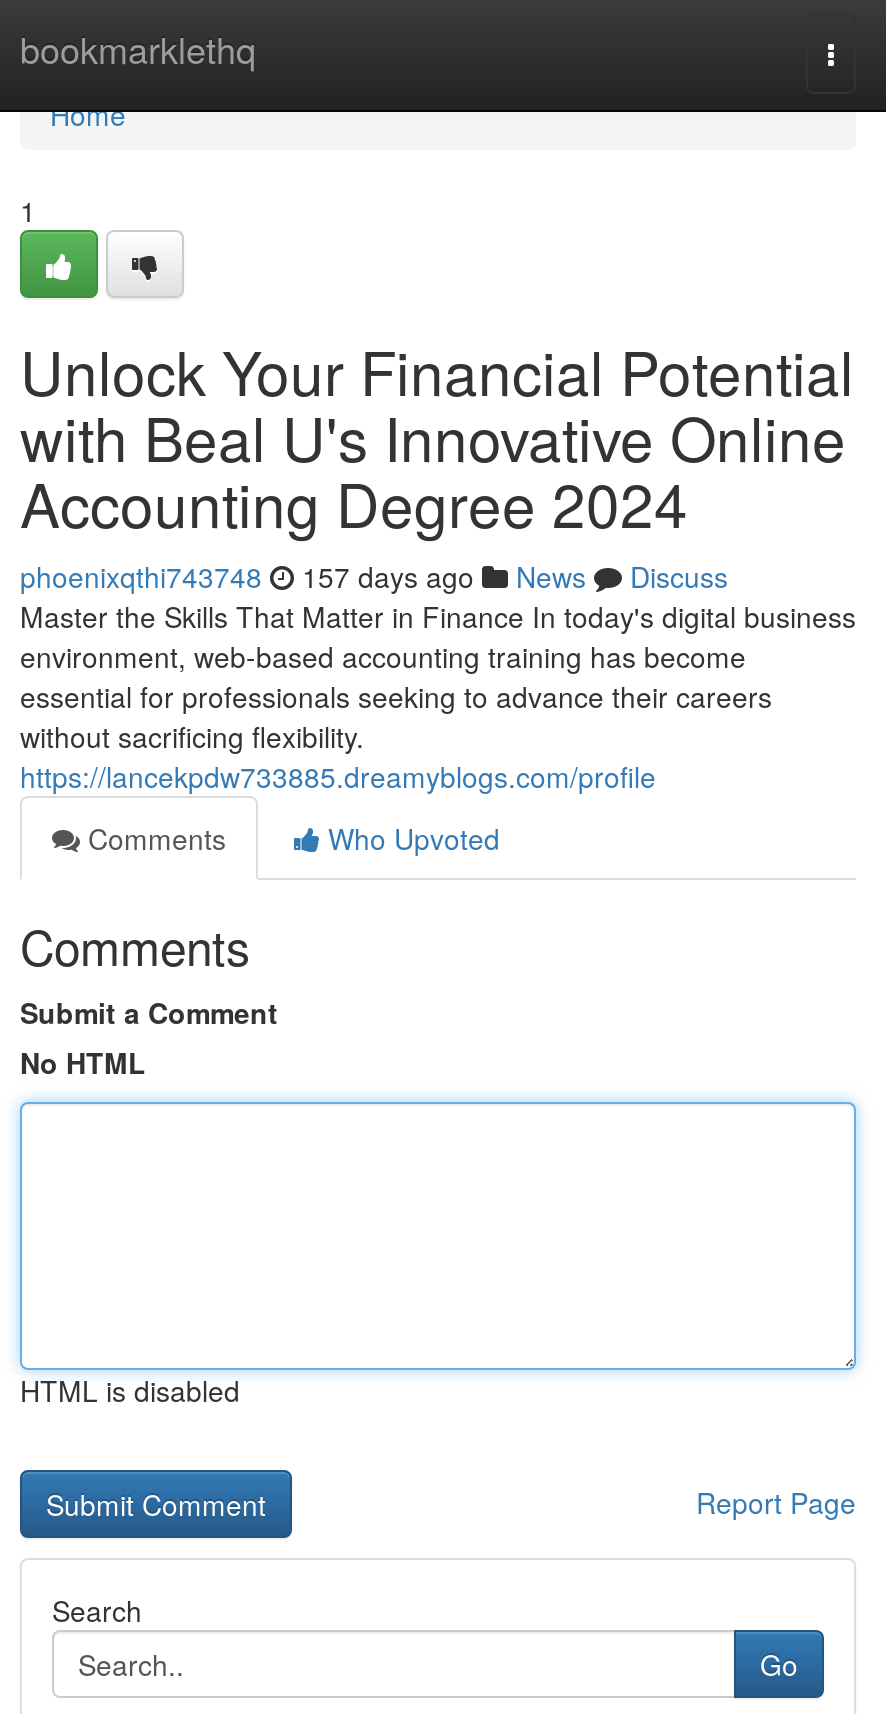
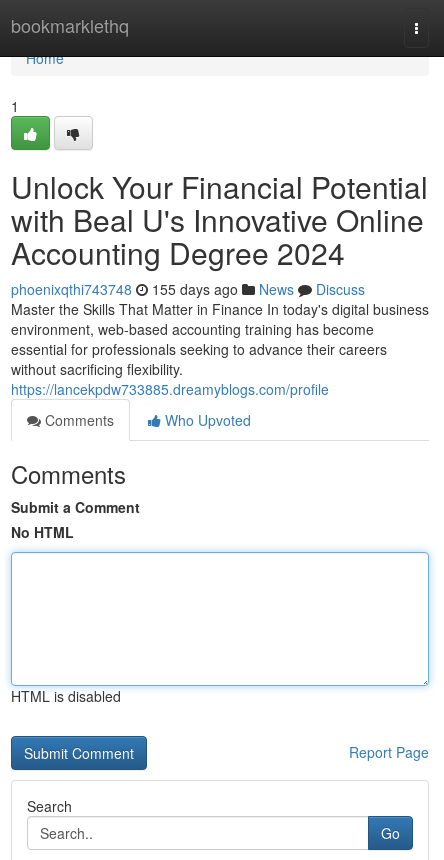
- phoenixqthi743748 157 days ago News Discuss
+ phoenixqthi743748 155 days ago News Discuss
